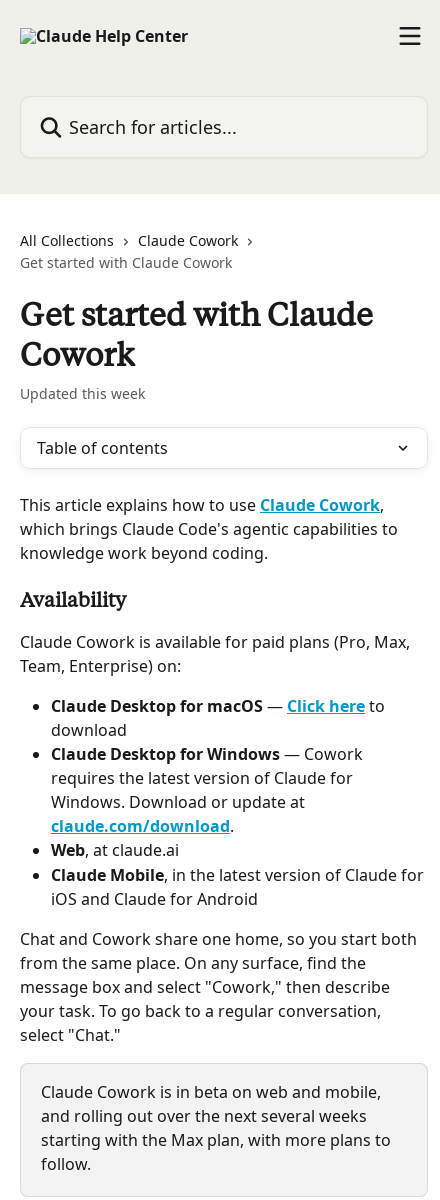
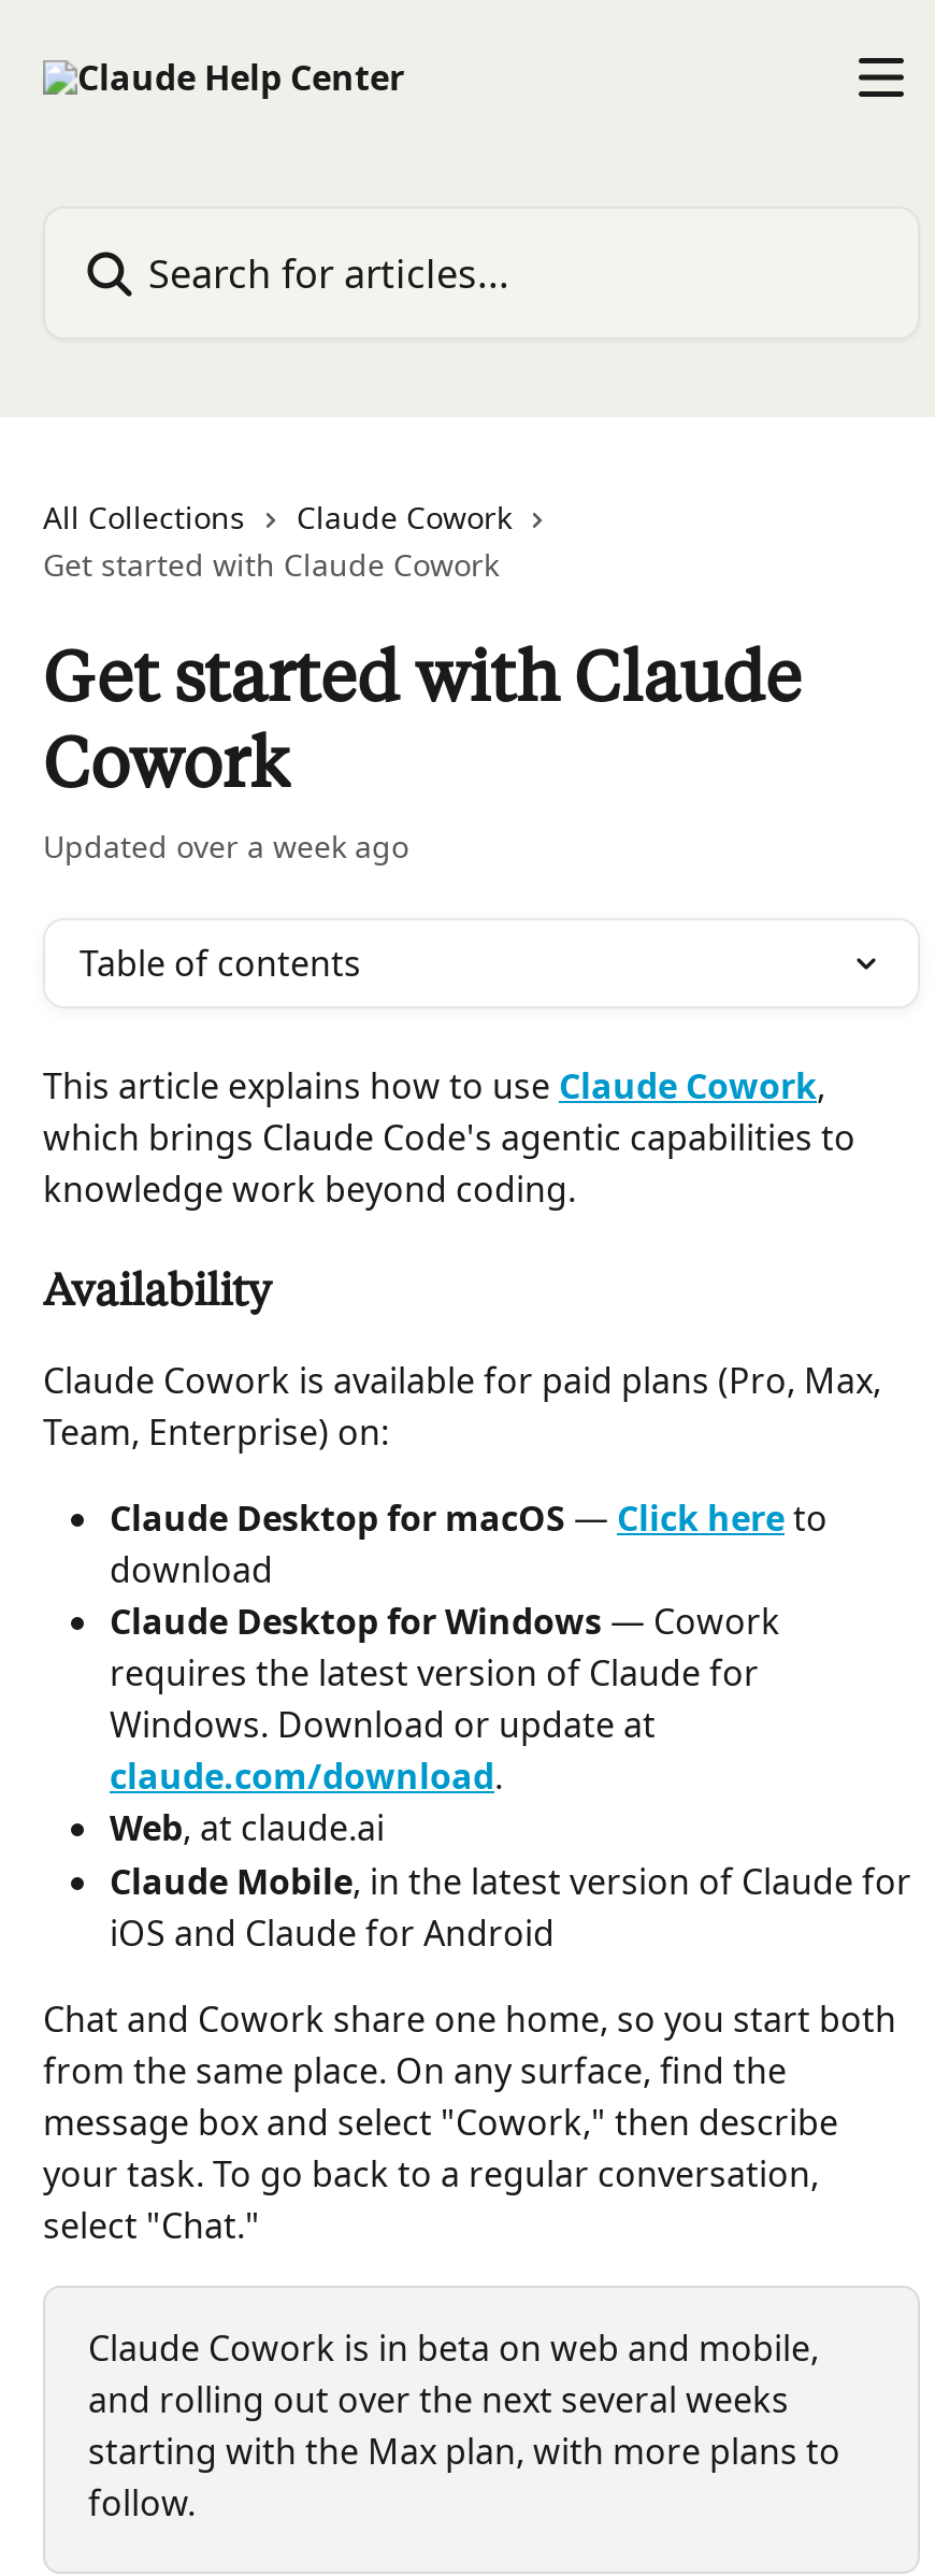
- Updated this week
+ Updated over a week ago
